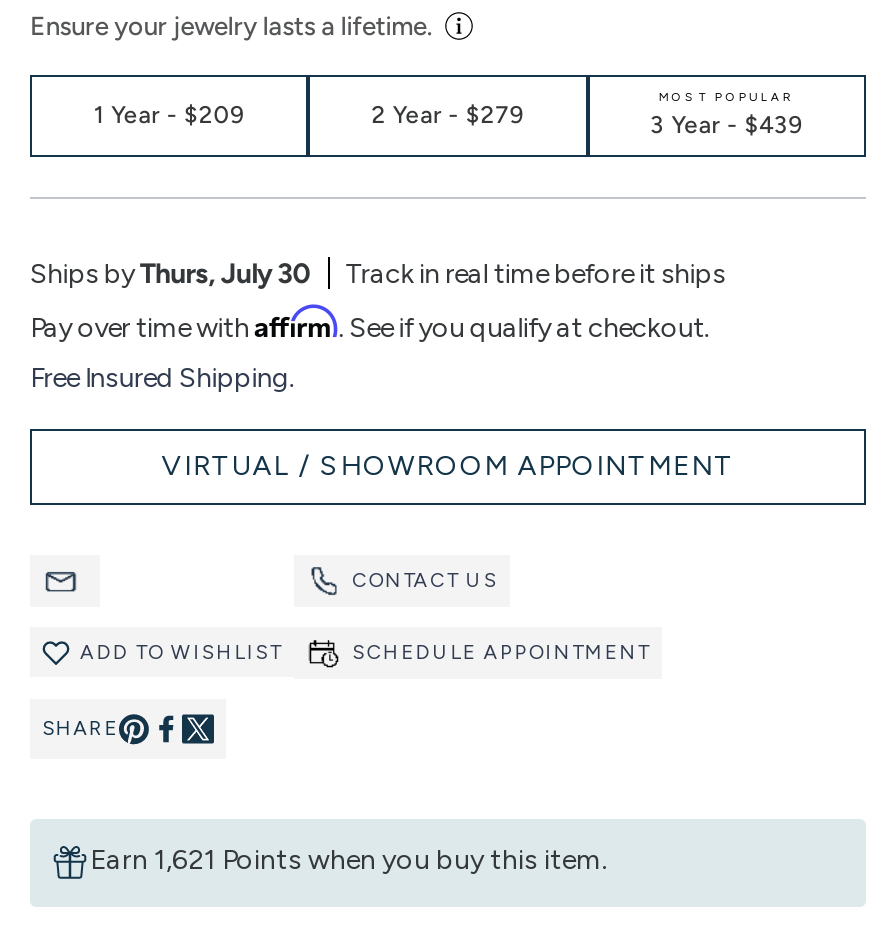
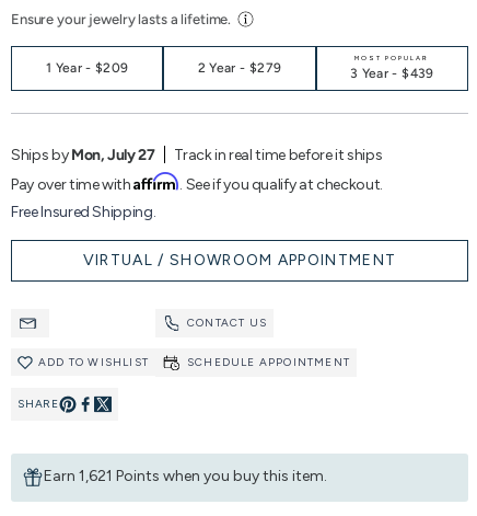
- Ships byThurs, July 30
+ Ships byMon, July 27
